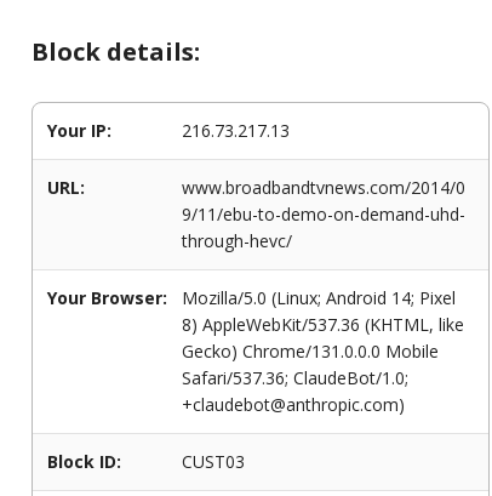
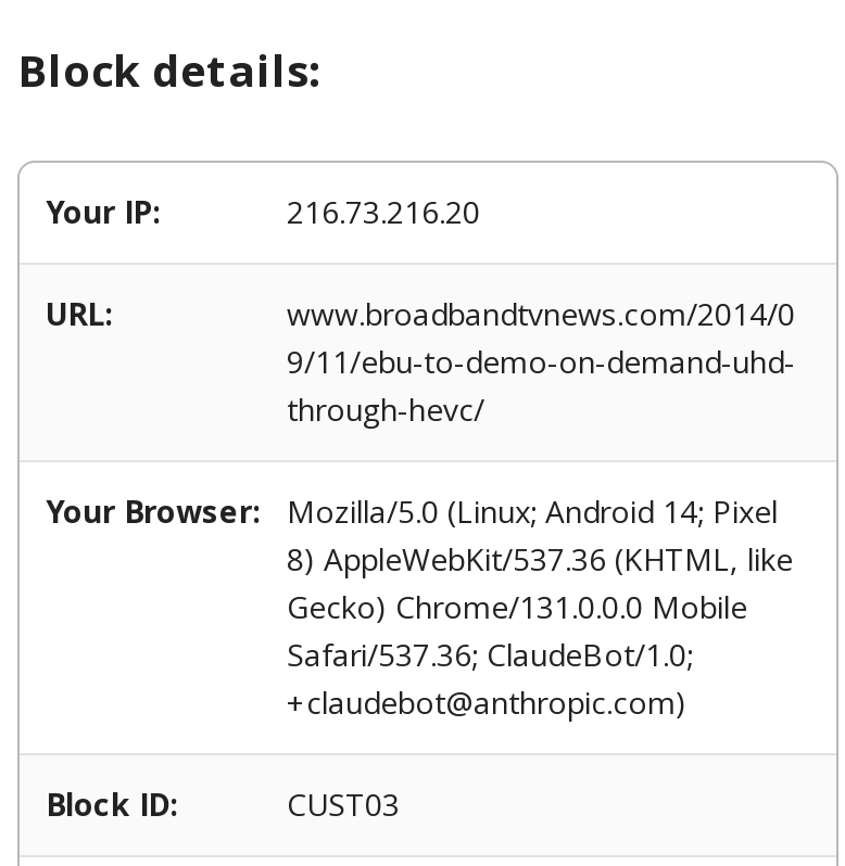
- 216.73.217.13
+ 216.73.216.20
